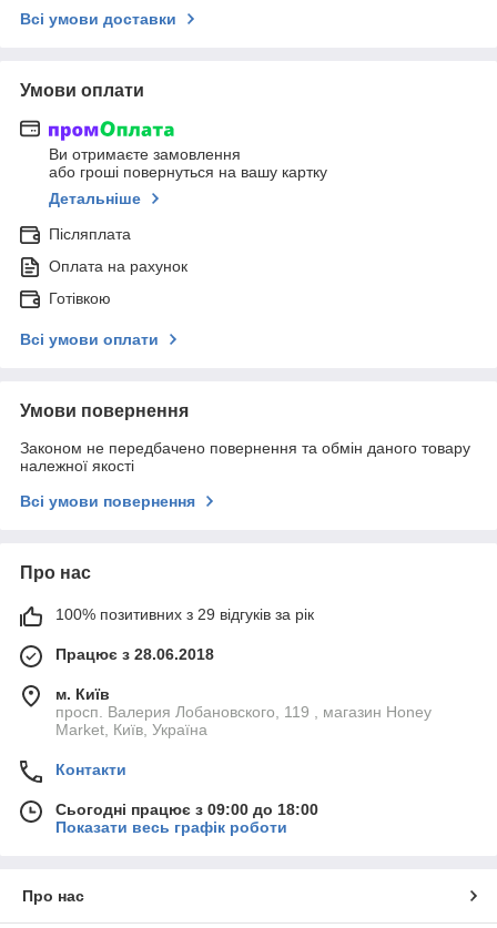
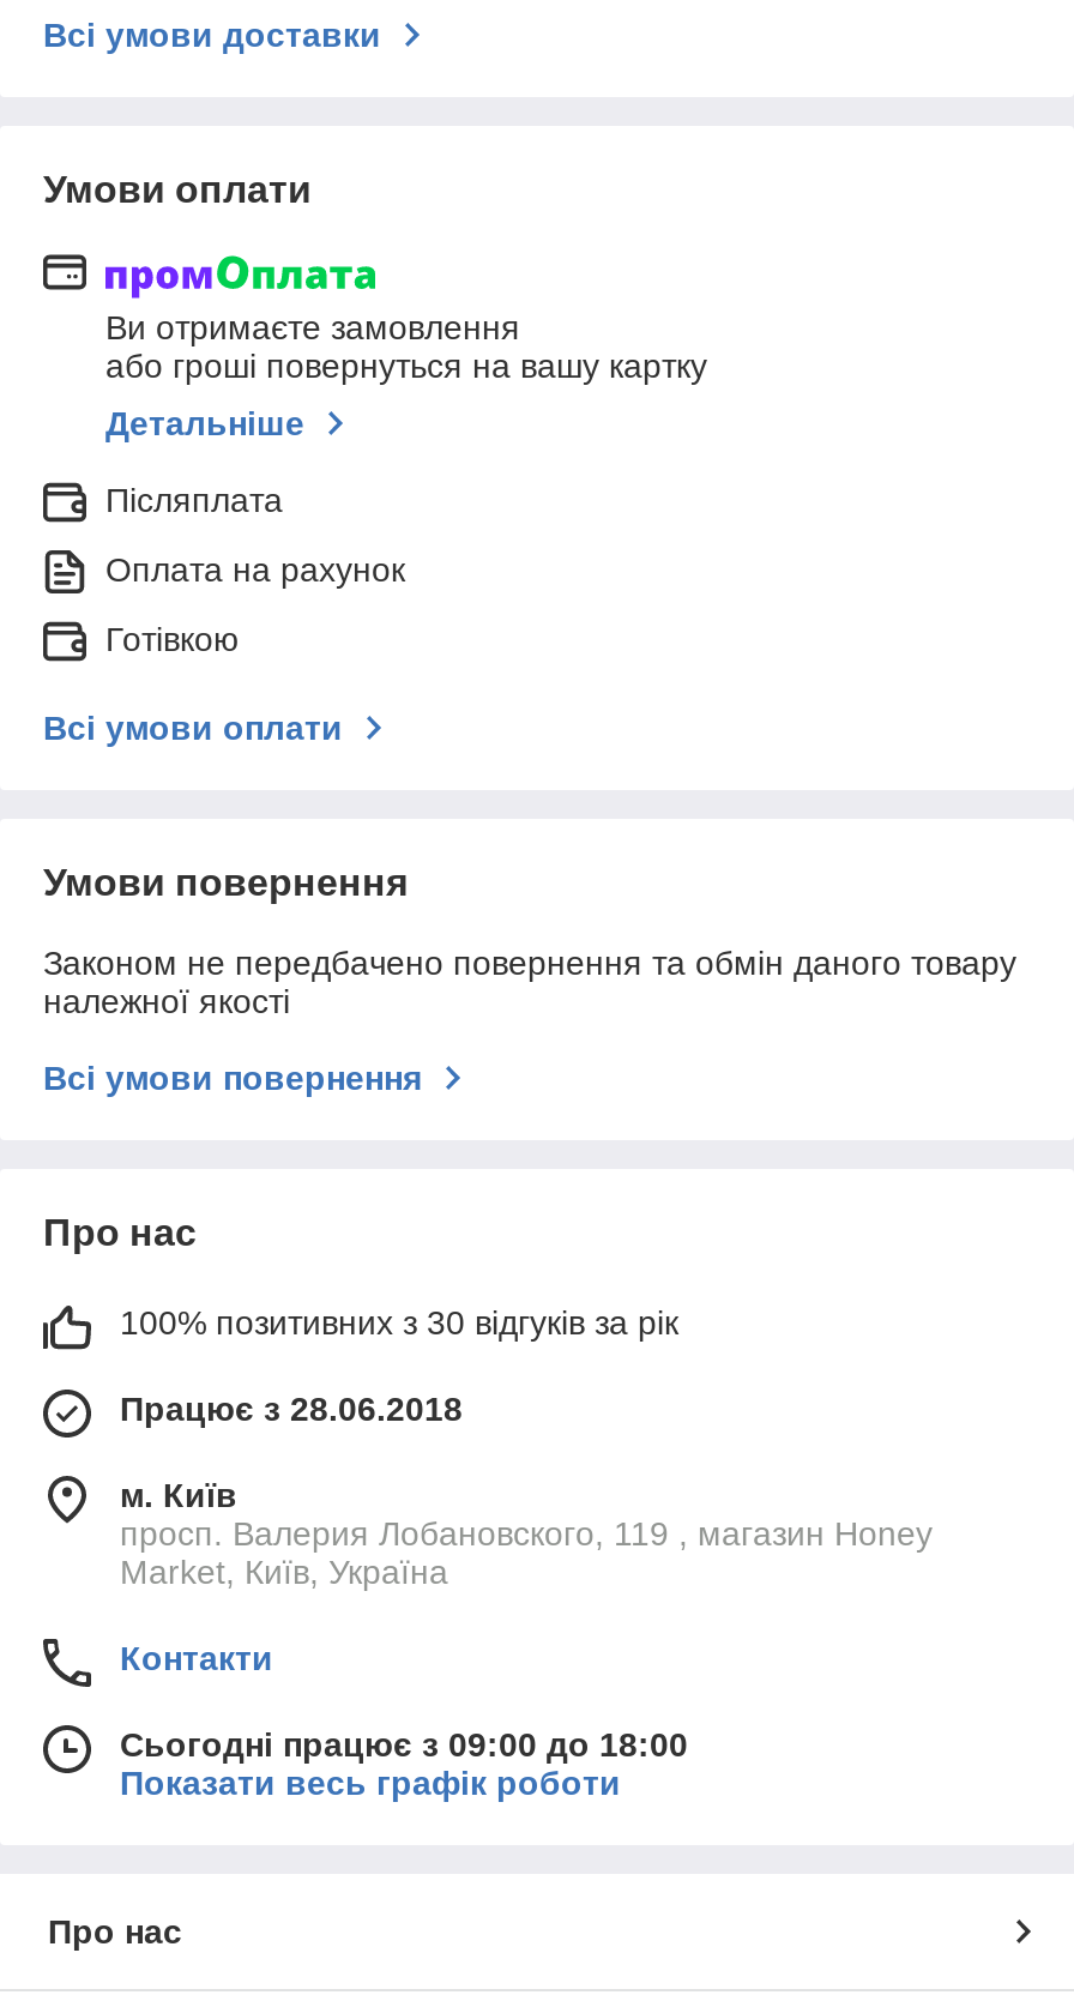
- 100% позитивних з 29 відгуків за рік
+ 100% позитивних з 30 відгуків за рік
